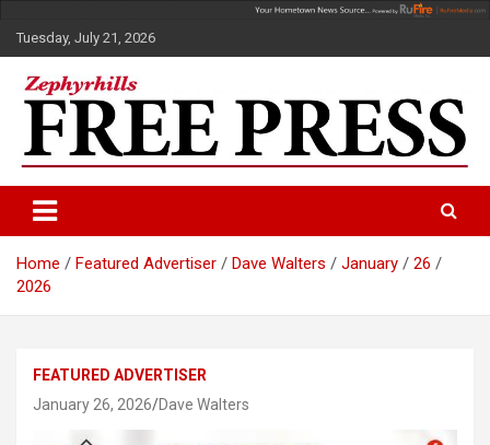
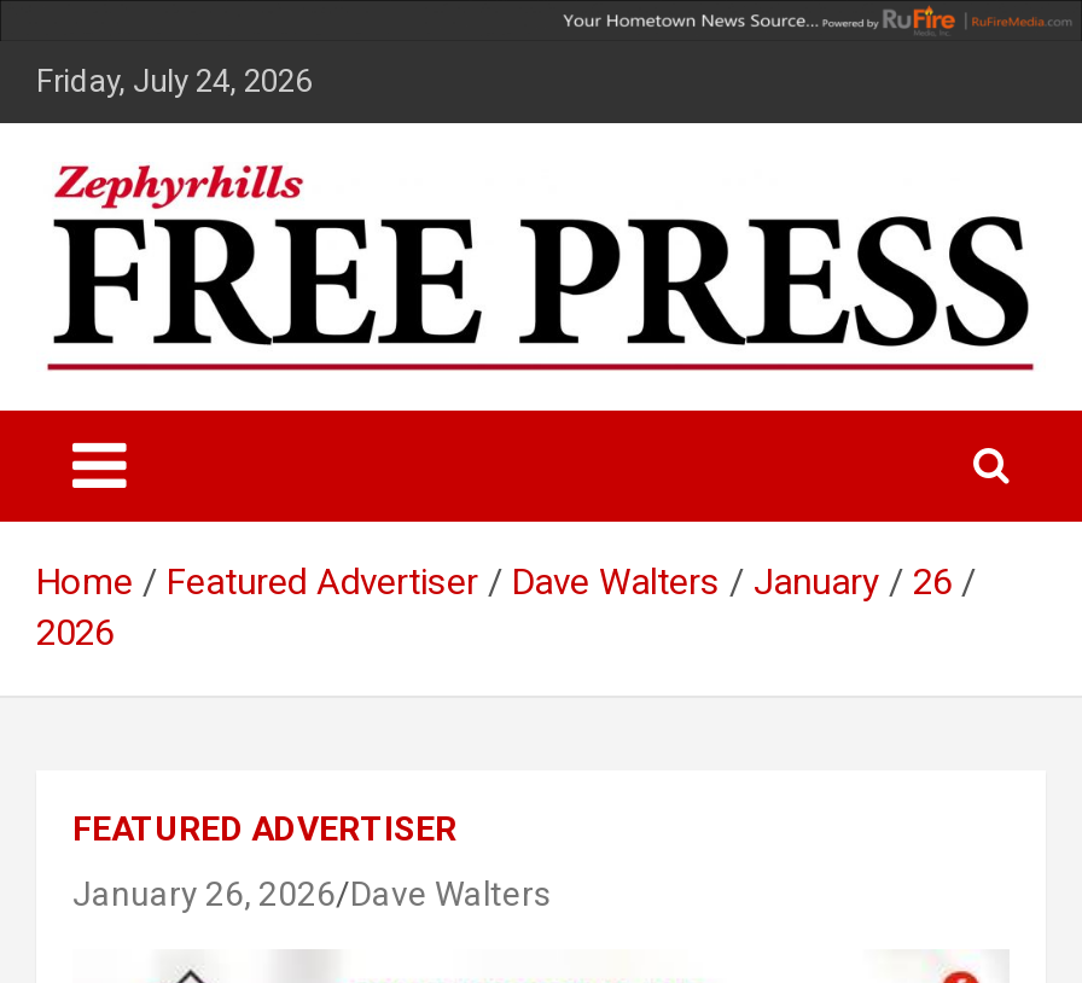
- Tuesday, July 21, 2026
+ Friday, July 24, 2026
